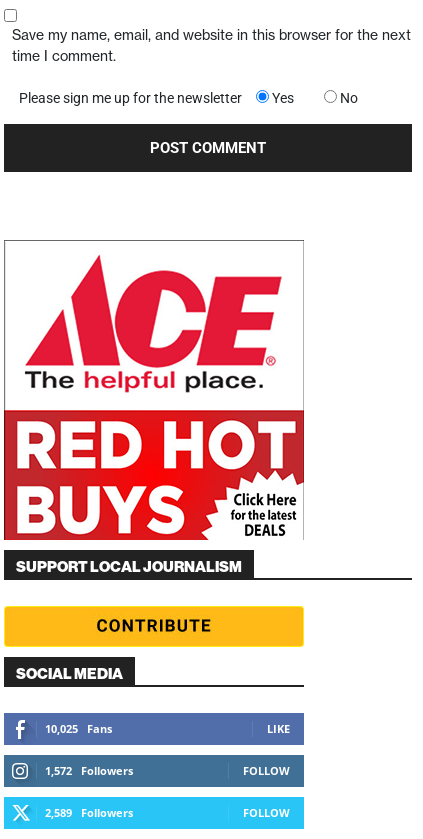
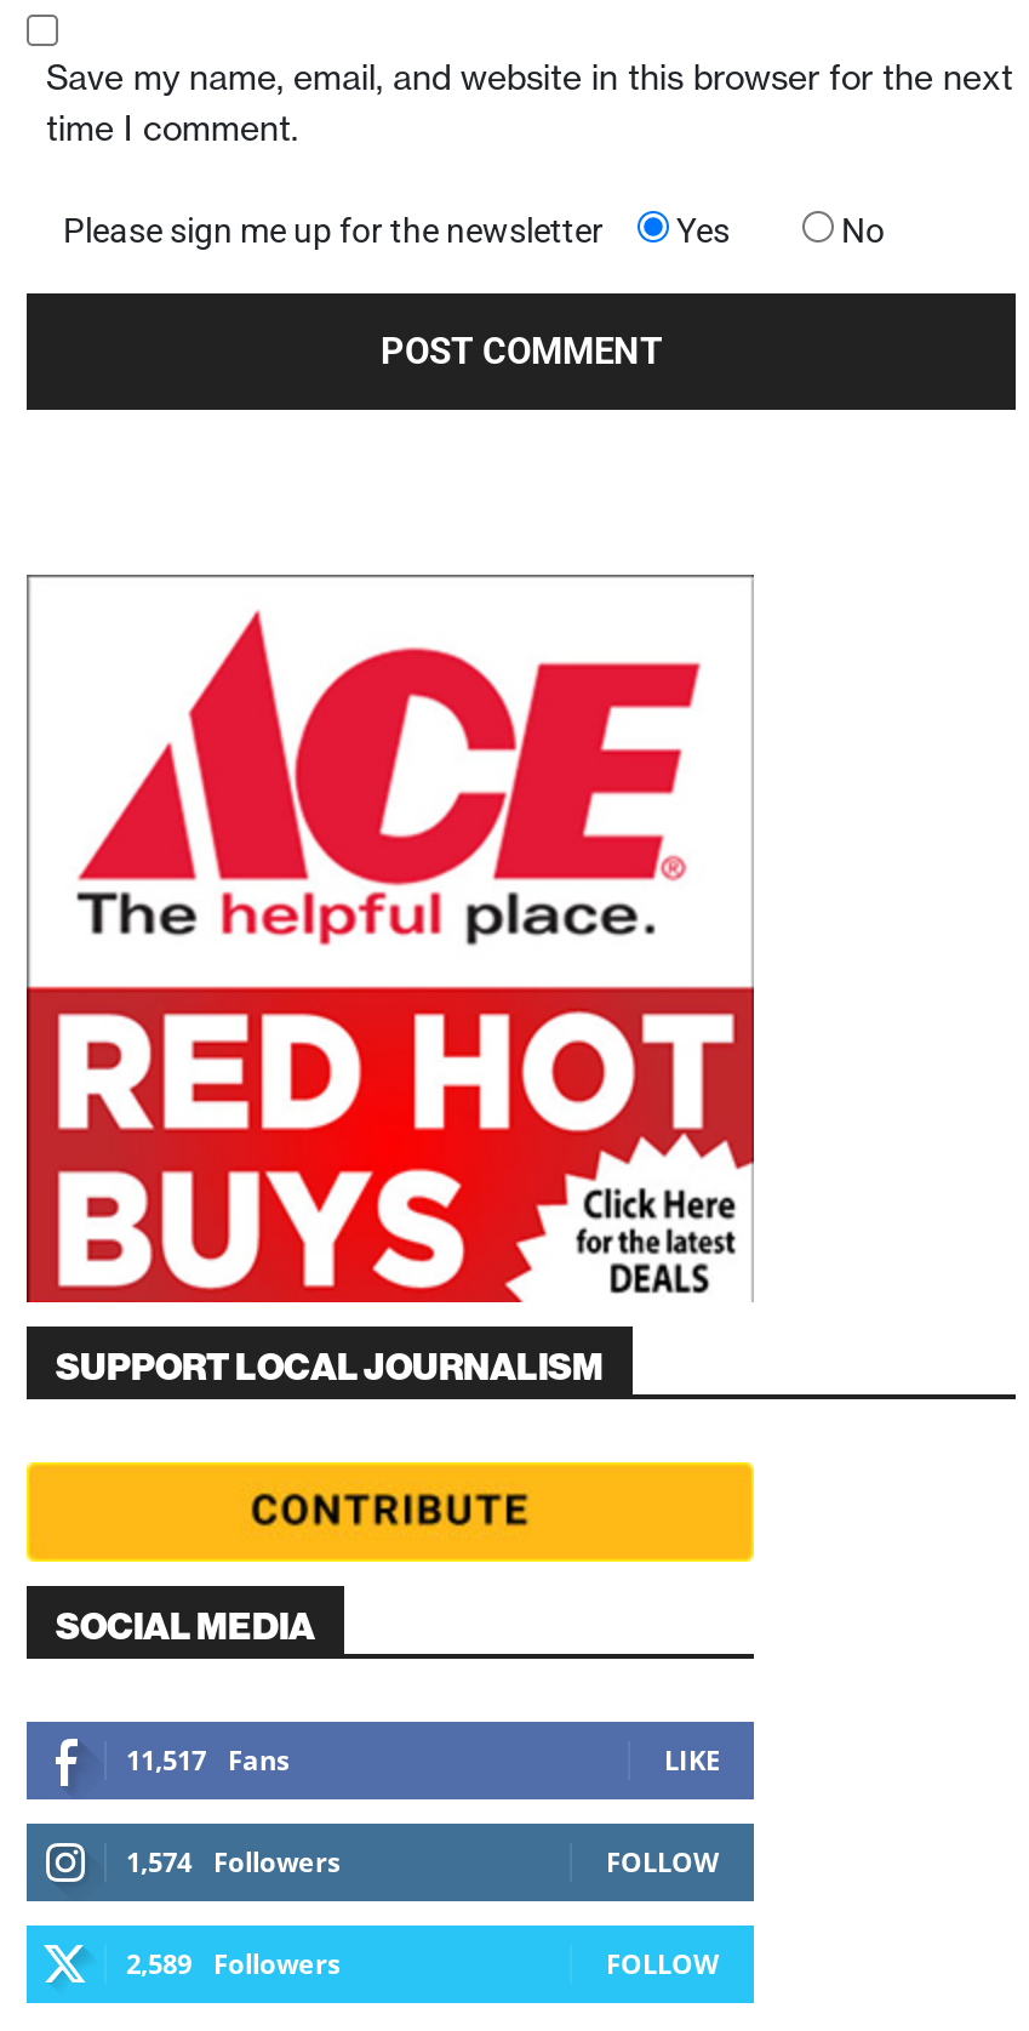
- 10,025 Fans
+ 11,517 Fans

- 1,572 Followers
+ 1,574 Followers
